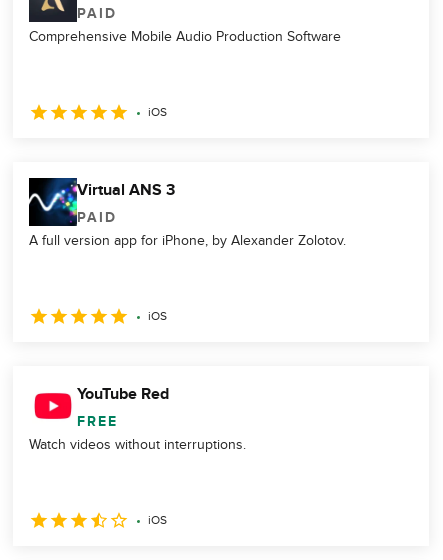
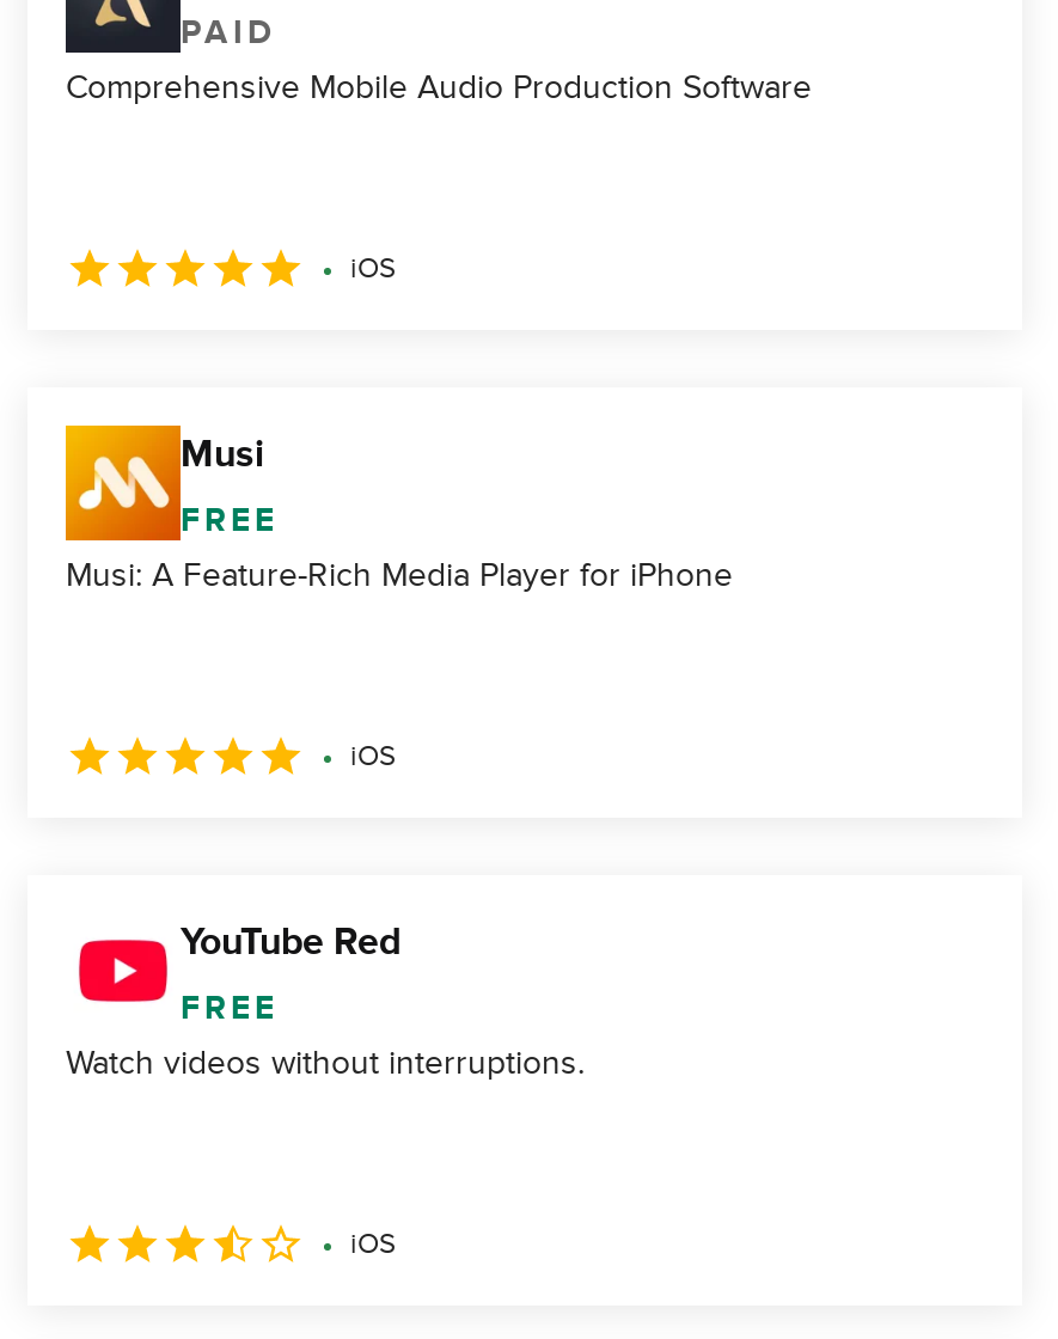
- [image]
- Virtual ANS 3
- PAID
- A full version app for iPhone, by Alexander Zolotov.
+ [image]
+ Musi
+ FREE
+ Musi: A Feature-Rich Media Player for iPhone
